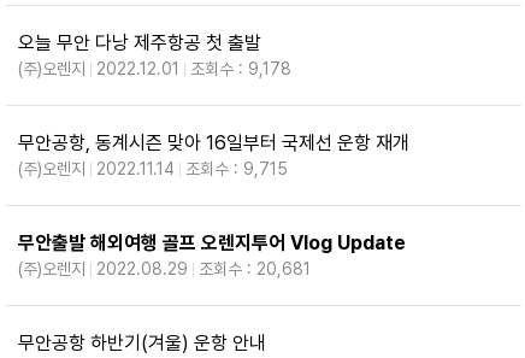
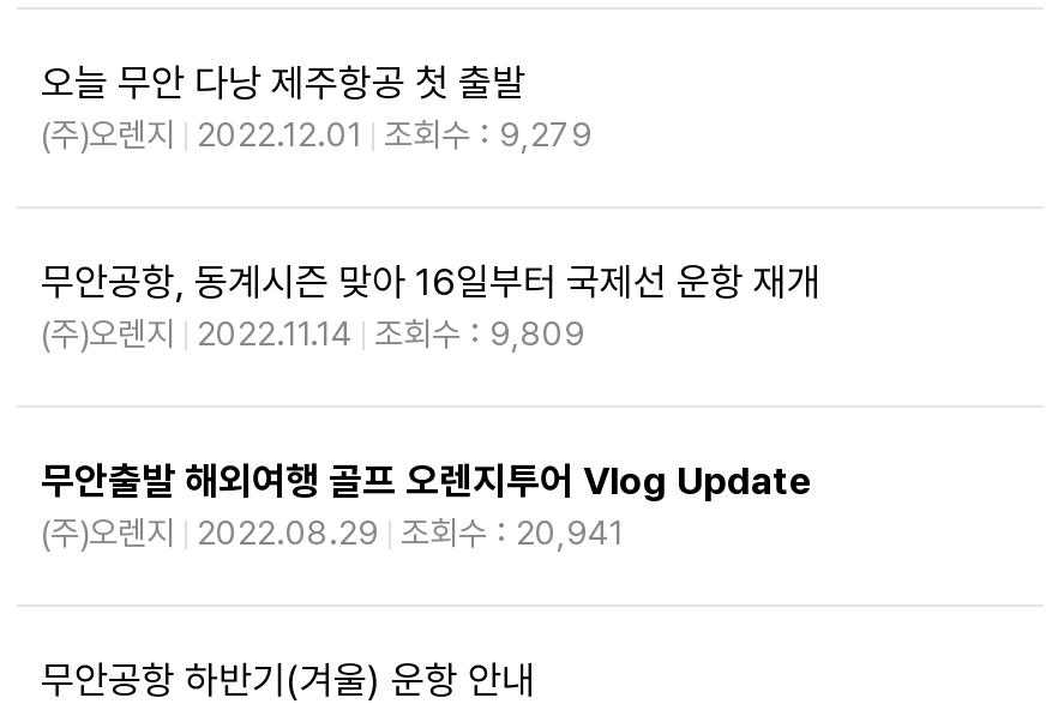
- (주)오렌지 2022.12.01 조회수 : 9,178
+ (주)오렌지 2022.12.01 조회수 : 9,279

- (주)오렌지 2022.11.14 조회수 : 9,715
+ (주)오렌지 2022.11.14 조회수 : 9,809

- (주)오렌지 2022.08.29 조회수 : 20,681
+ (주)오렌지 2022.08.29 조회수 : 20,941
